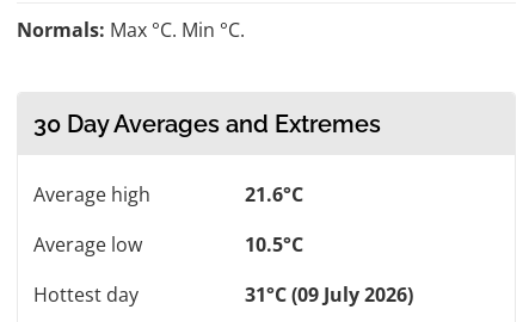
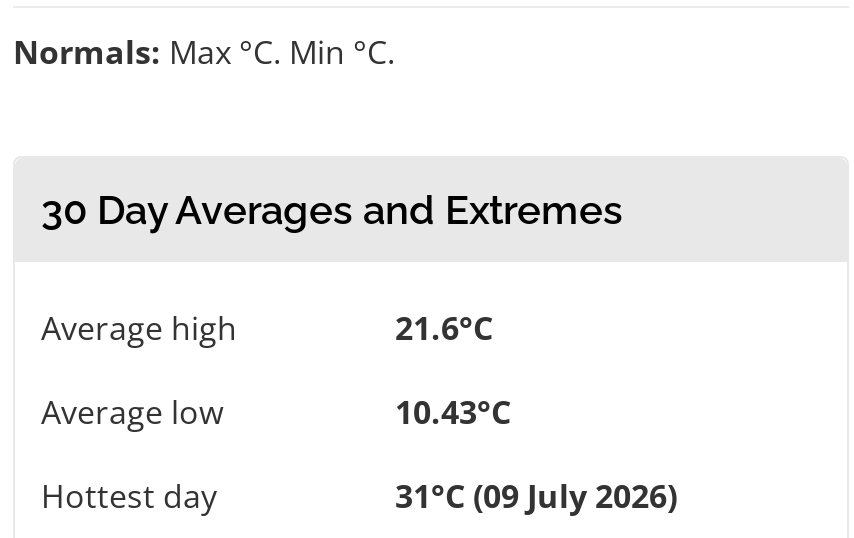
- 10.5°C
+ 10.43°C
